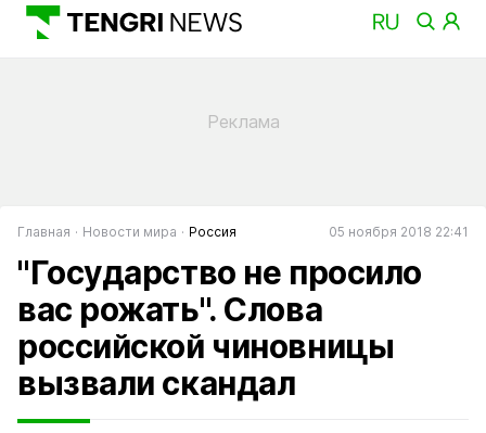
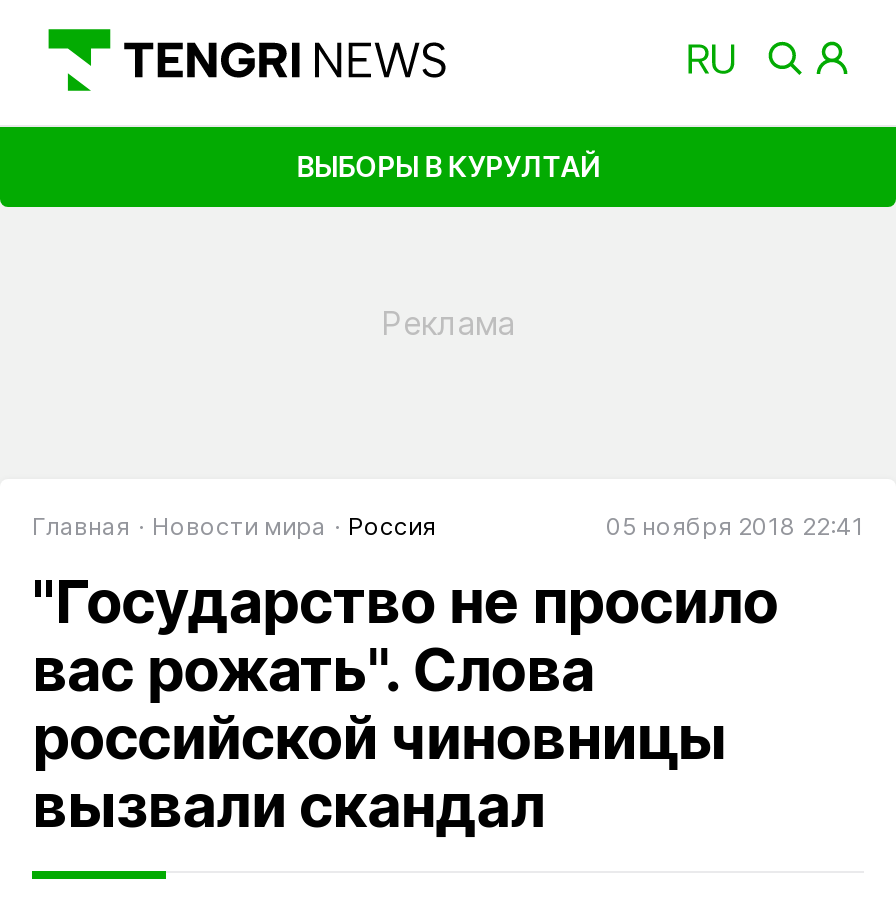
+ ВЫБОРЫ В КУРУЛТАЙ
